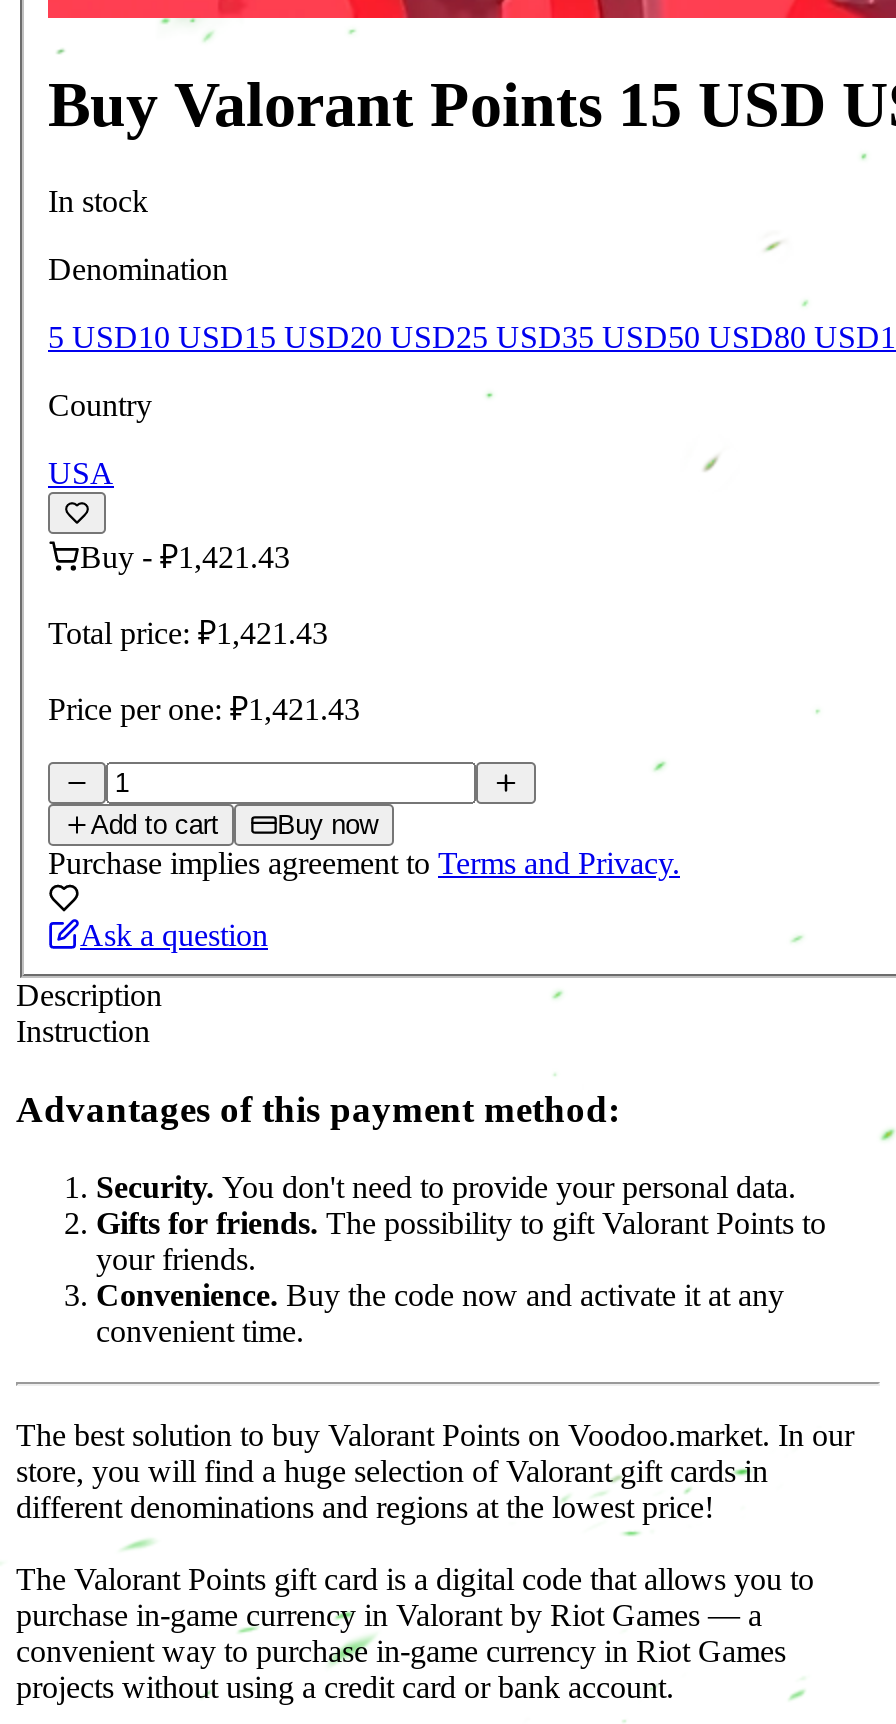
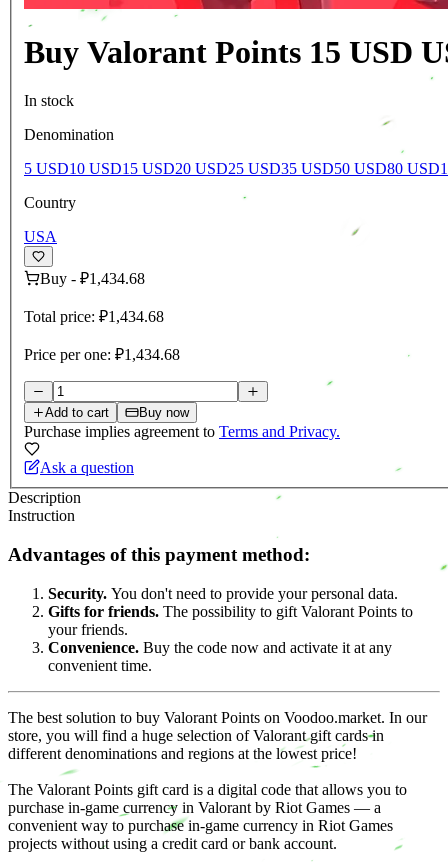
- Buy - ₽1,421.43
+ Buy - ₽1,434.68

- Total price: ₽1,421.43
+ Total price: ₽1,434.68

- Price per one: ₽1,421.43
+ Price per one: ₽1,434.68
